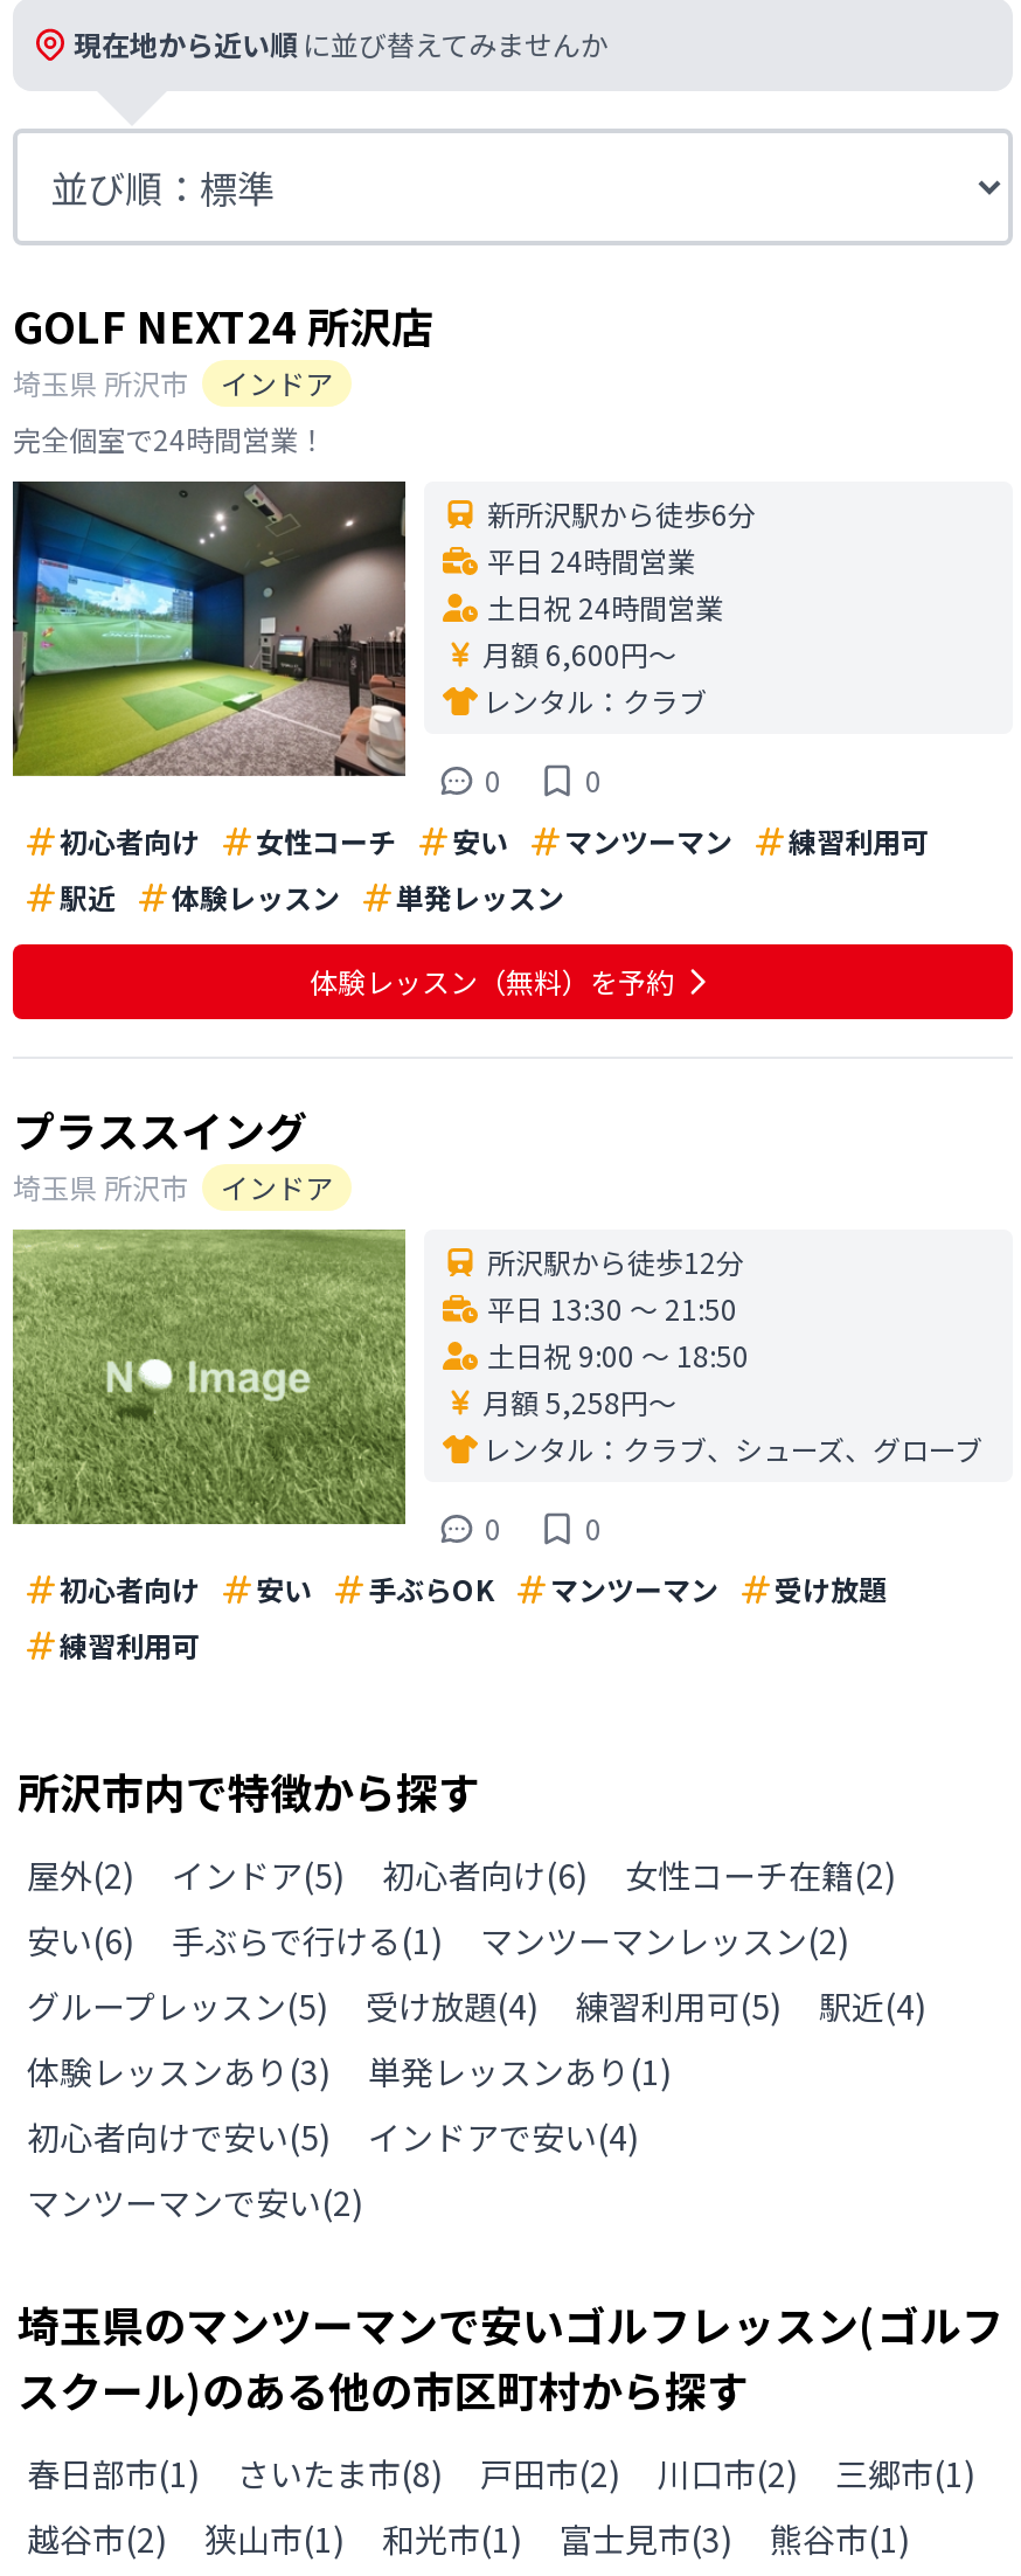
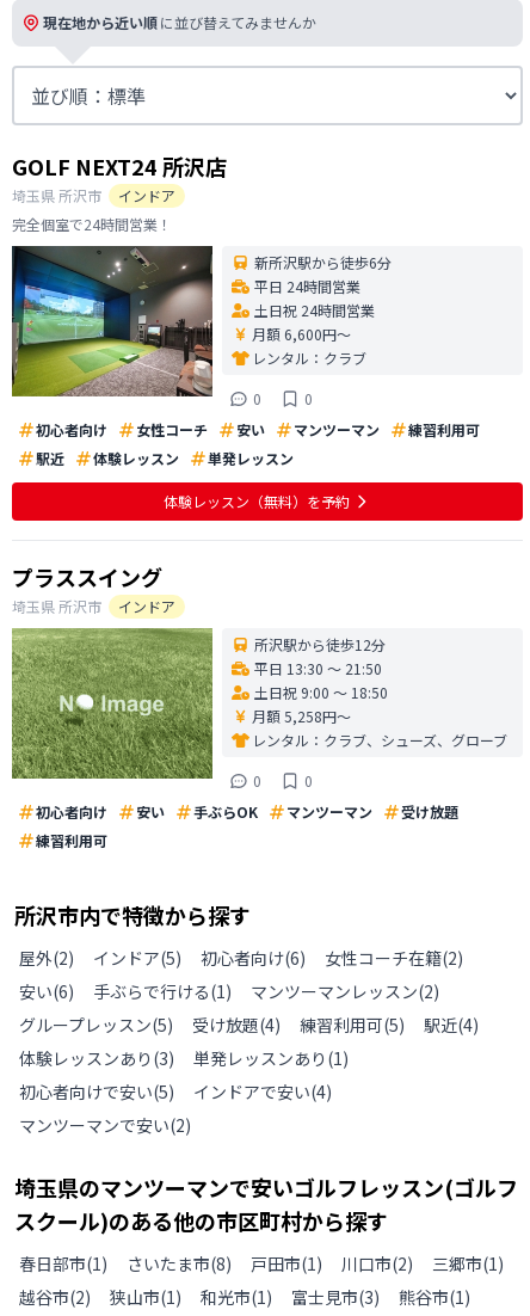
- 春日部市(1) さいたま市(8) 戸田市(2) 川口市(2) 三郷市(1)
+ 春日部市(1) さいたま市(8) 戸田市(1) 川口市(2) 三郷市(1)
